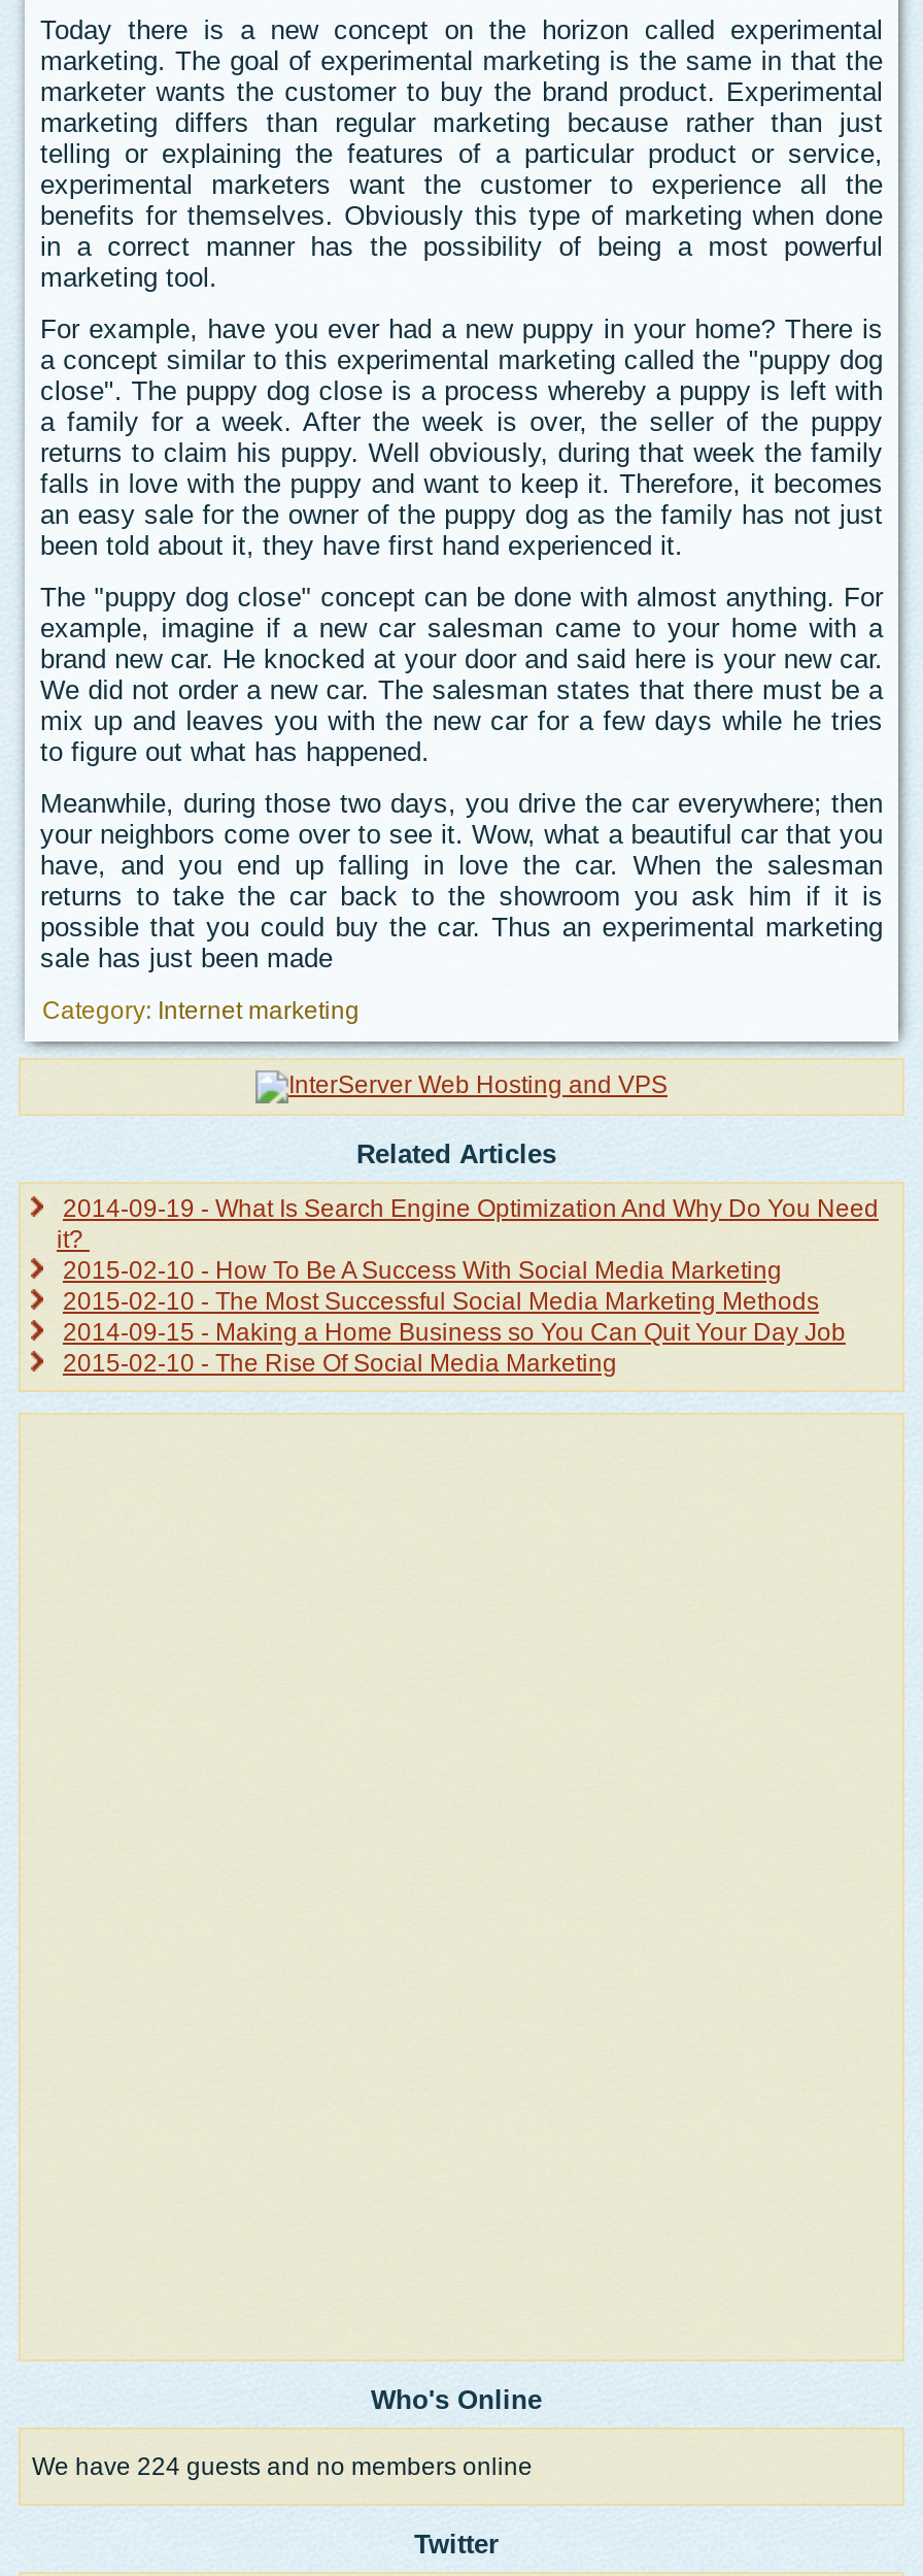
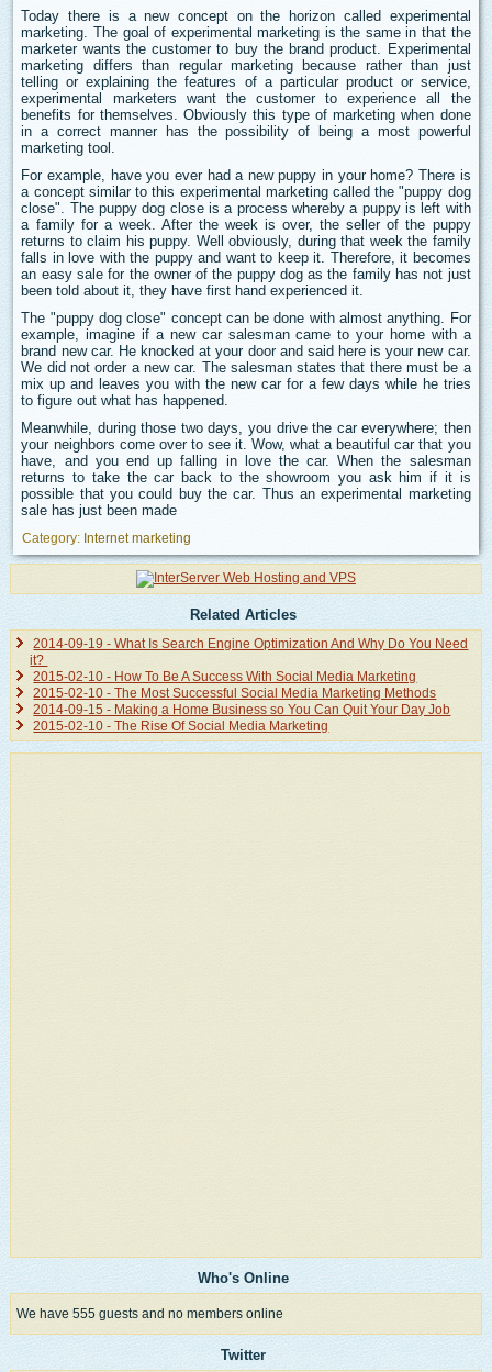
- We have 224 guests and no members online
+ We have 555 guests and no members online
